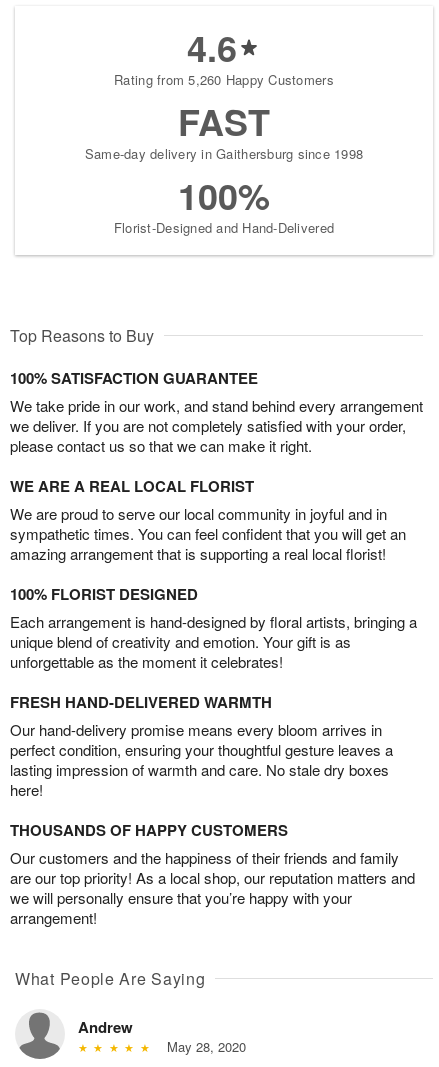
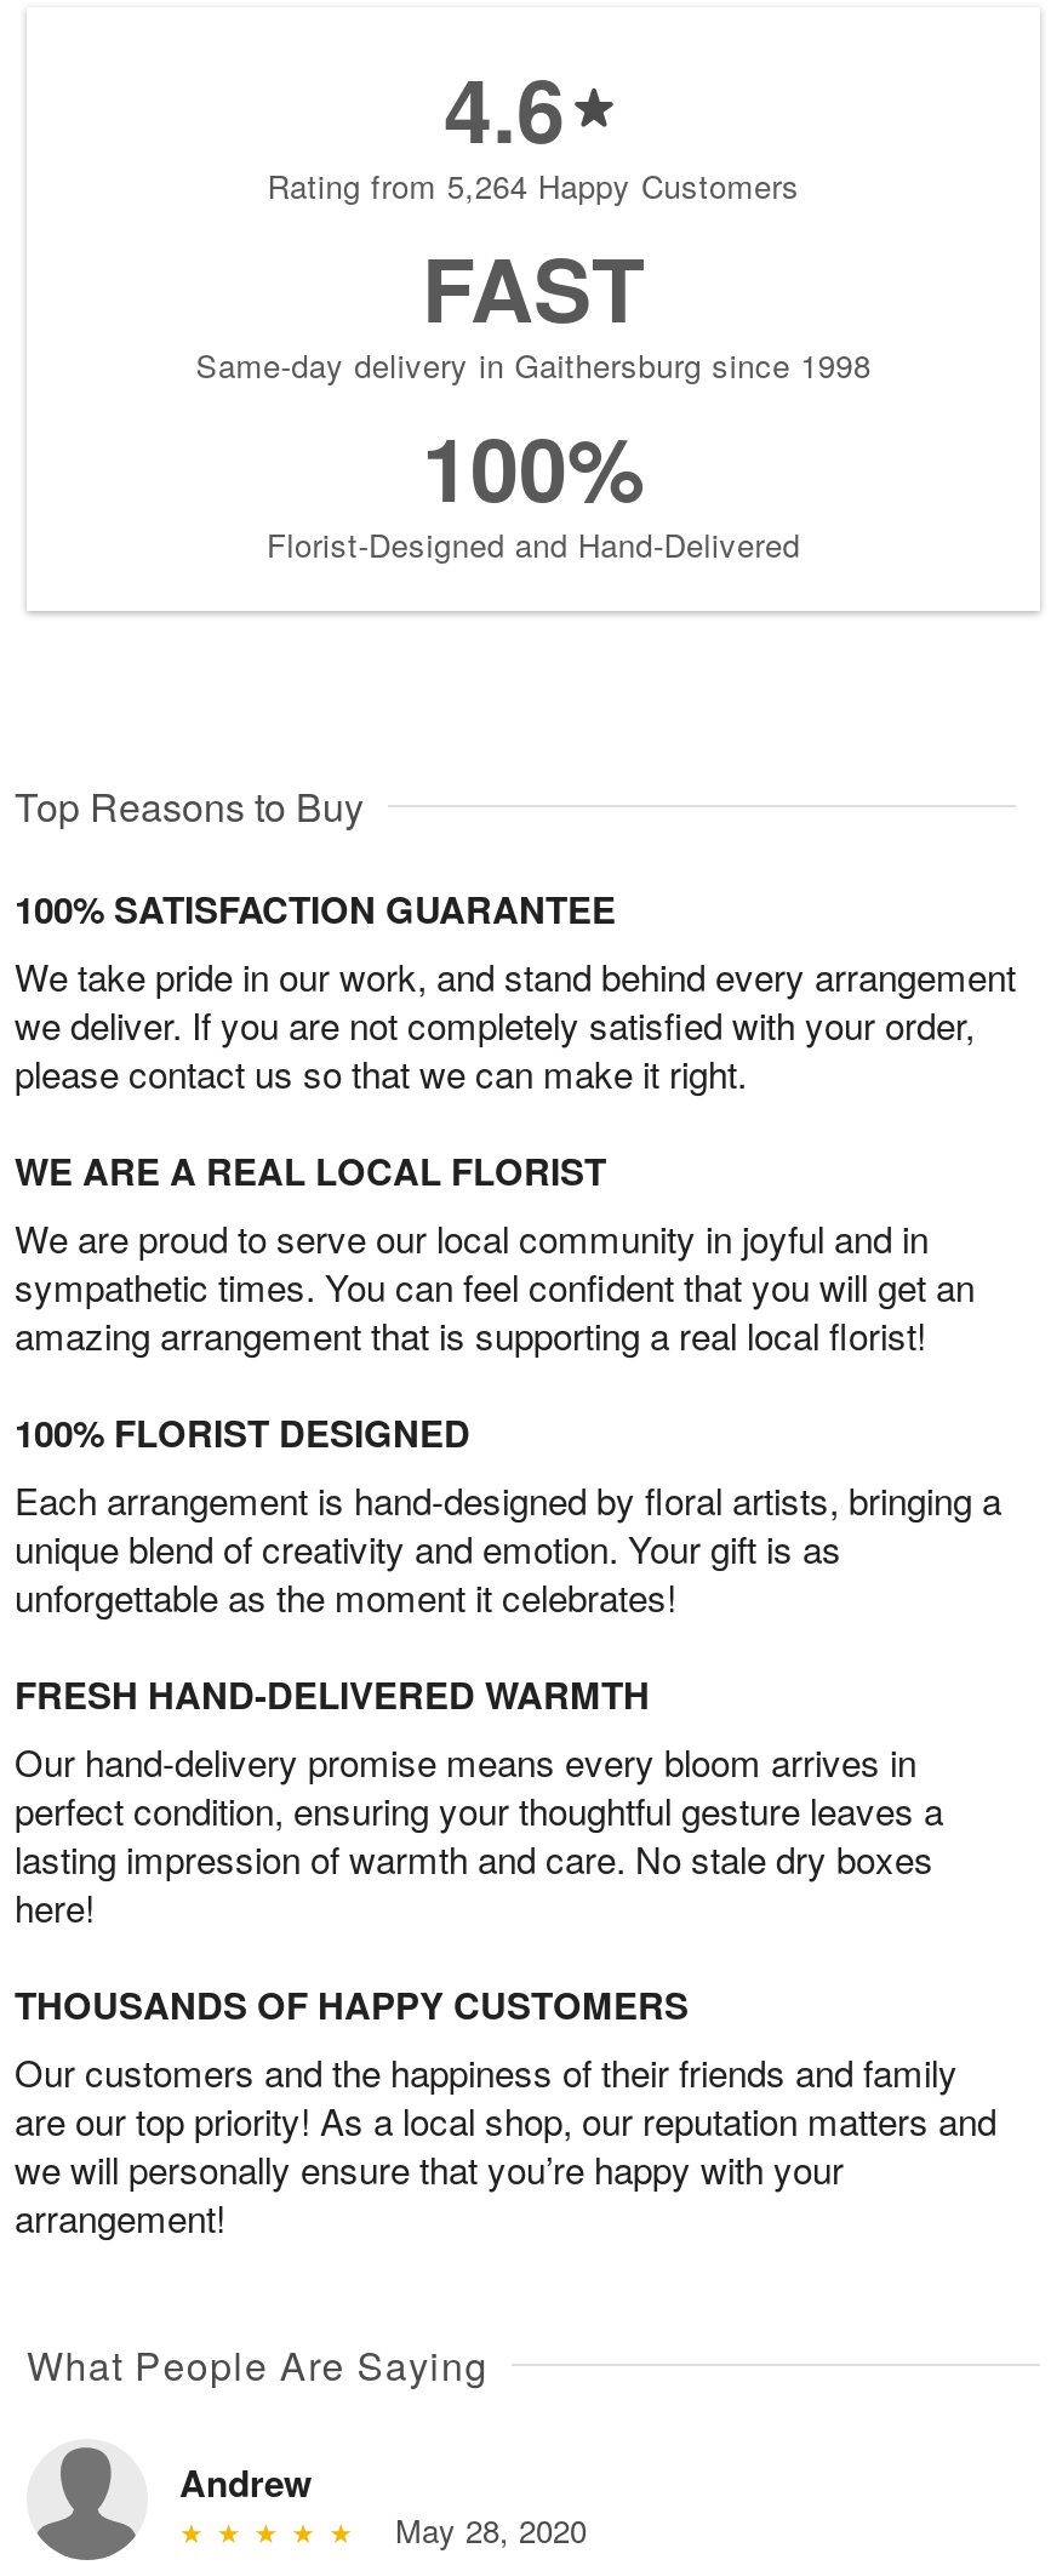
- Rating from 5,260 Happy Customers
+ Rating from 5,264 Happy Customers
